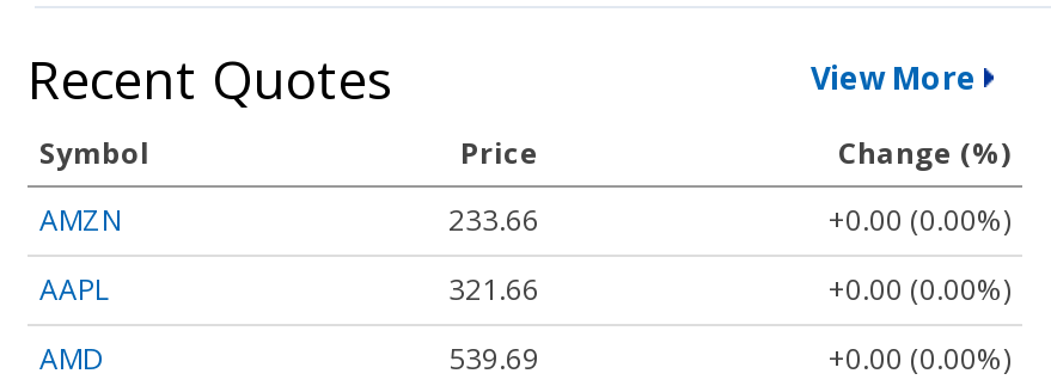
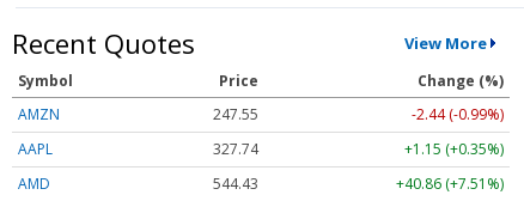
- 233.66
+ 247.55

- +0.00 (0.00%)
+ -2.44 (-0.99%)

- 321.66
+ 327.74

- +0.00 (0.00%)
+ +1.15 (+0.35%)

- 539.69
+ 544.43

- +0.00 (0.00%)
+ +40.86 (+7.51%)
